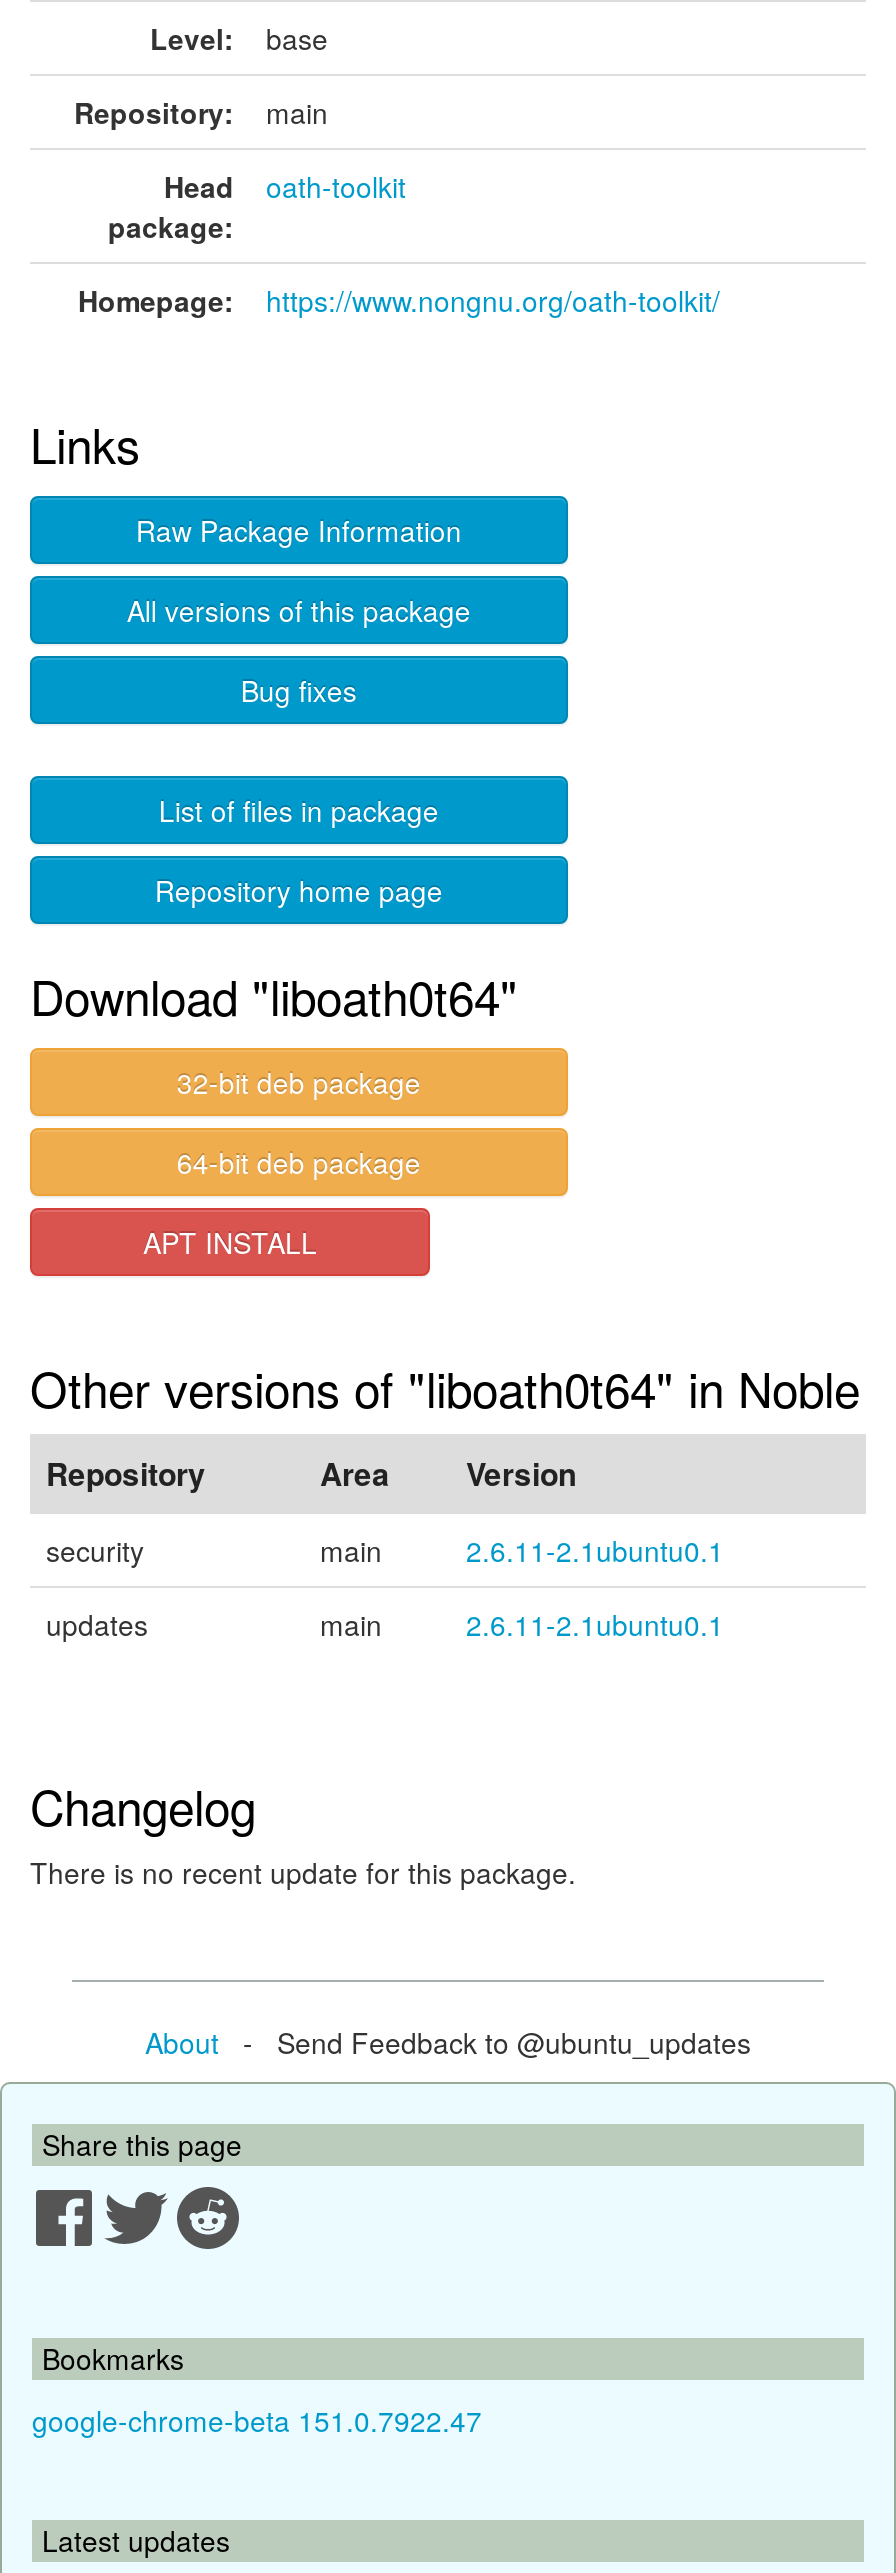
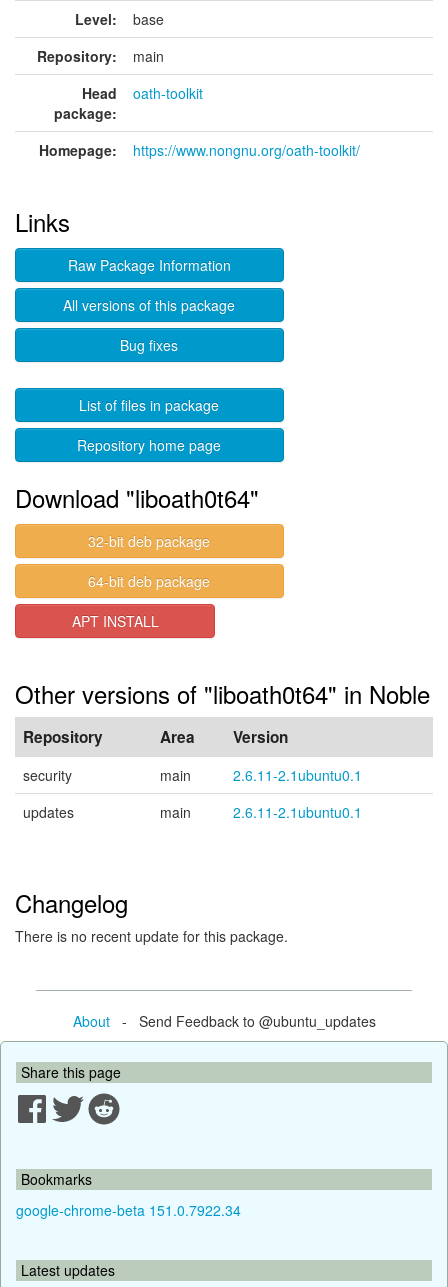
- google-chrome-beta 151.0.7922.47
+ google-chrome-beta 151.0.7922.34
